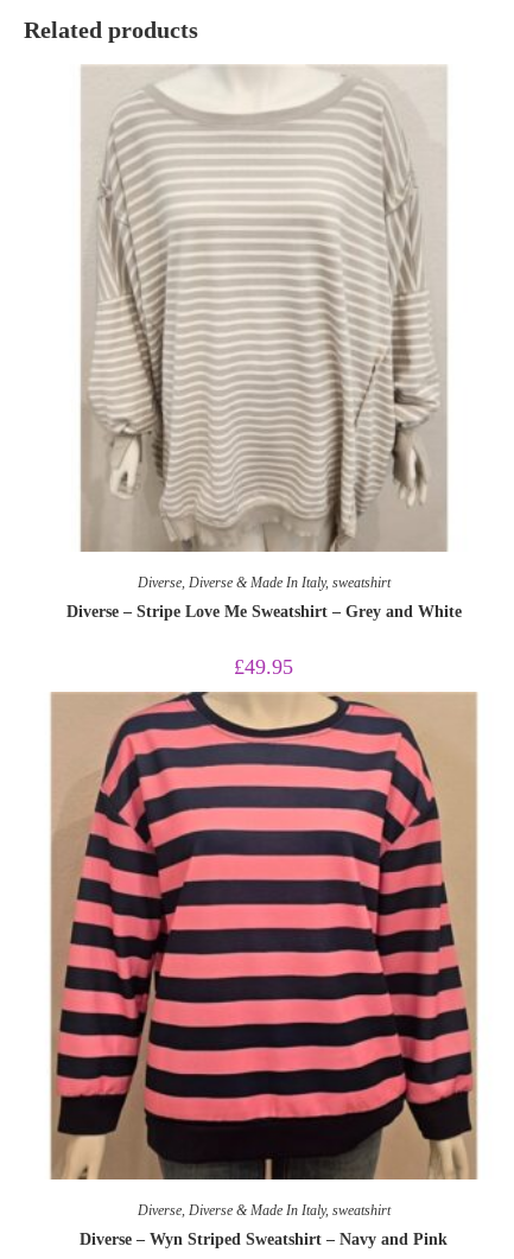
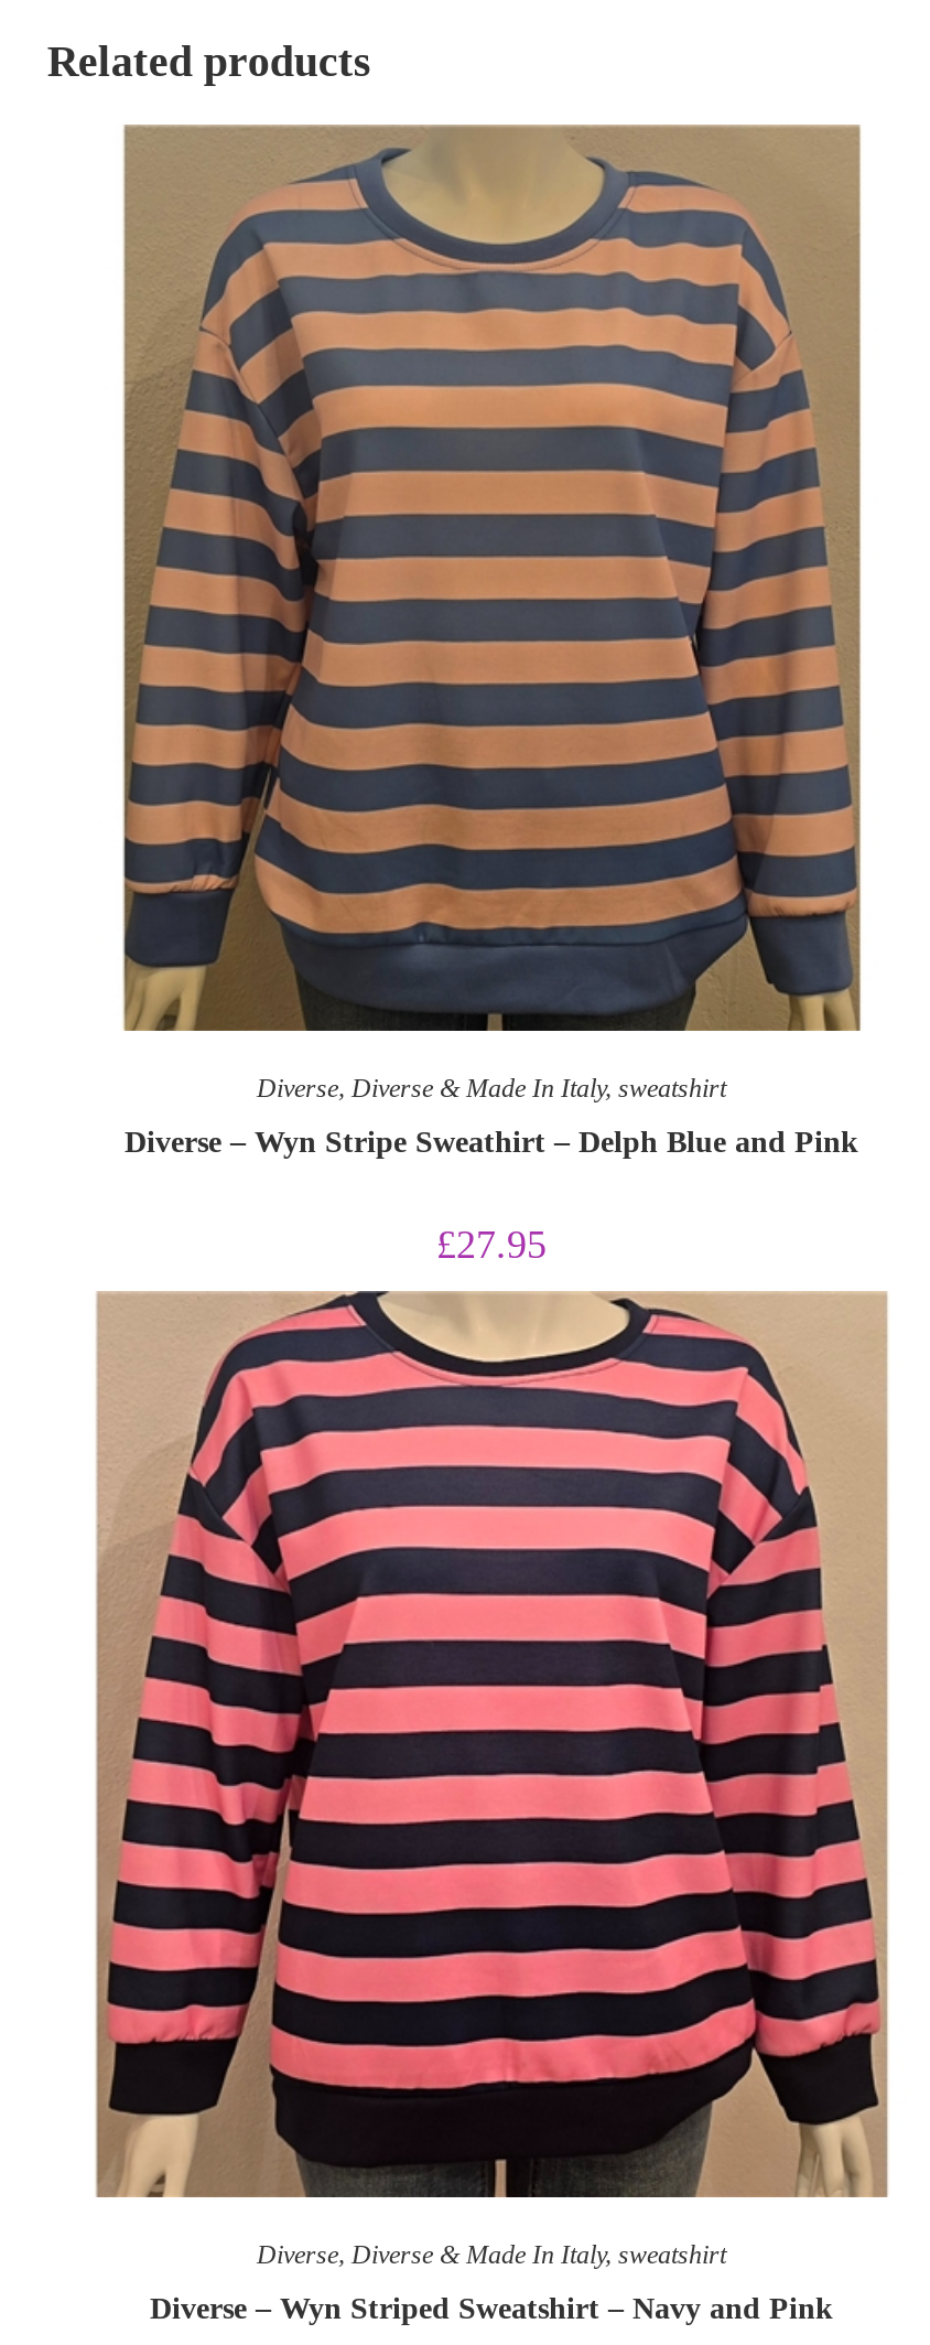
- [image]
+ [image]

- Diverse – Stripe Love Me Sweatshirt – Grey and White
+ Diverse – Wyn Stripe Sweathirt – Delph Blue and Pink

- £49.95
+ £27.95
